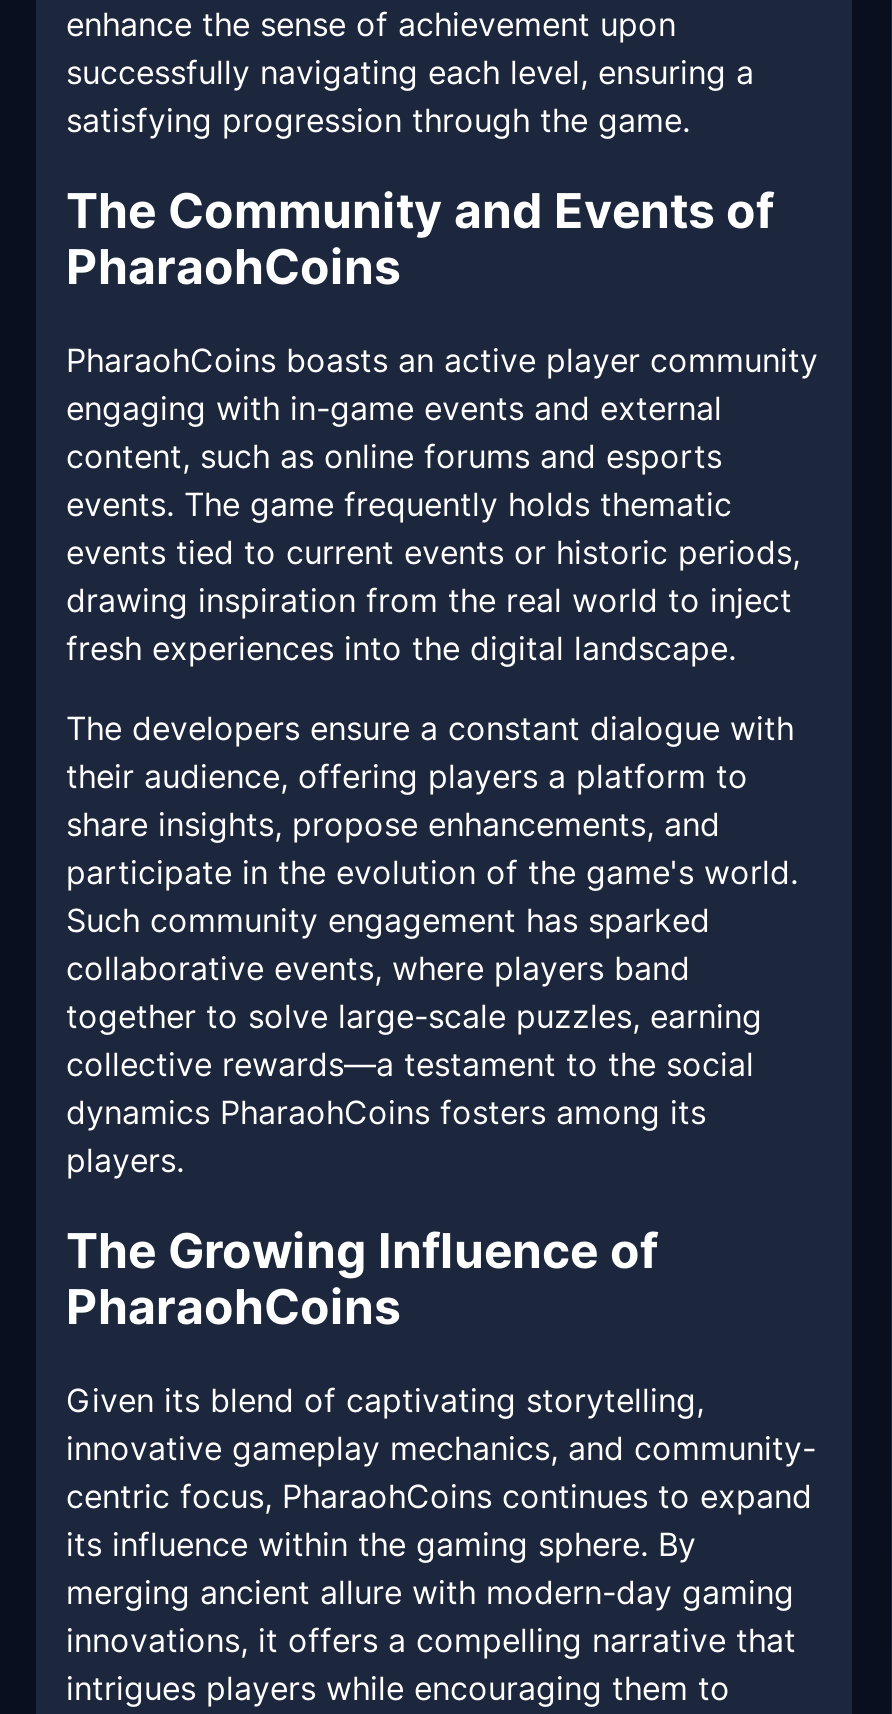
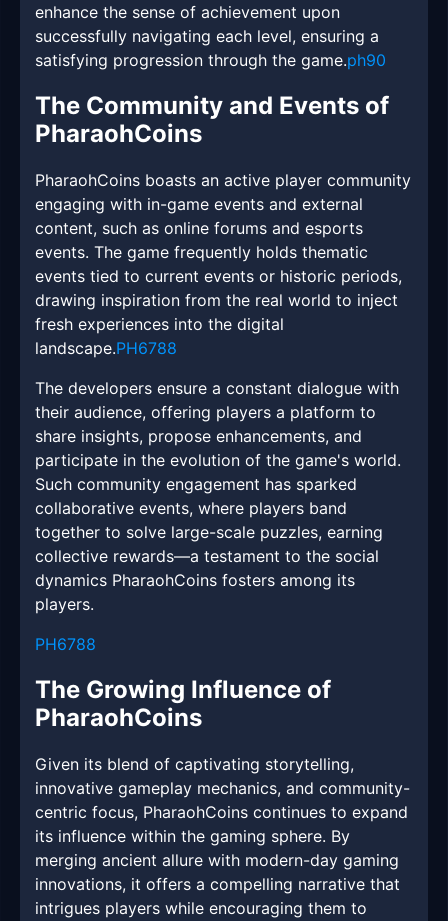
- satisfying progression through the game.
+ satisfying progression through the game. ph90

- fresh experiences into the digital landscape.
+ fresh experiences into the digital
+ landscape. PH6788

+ PH6788
